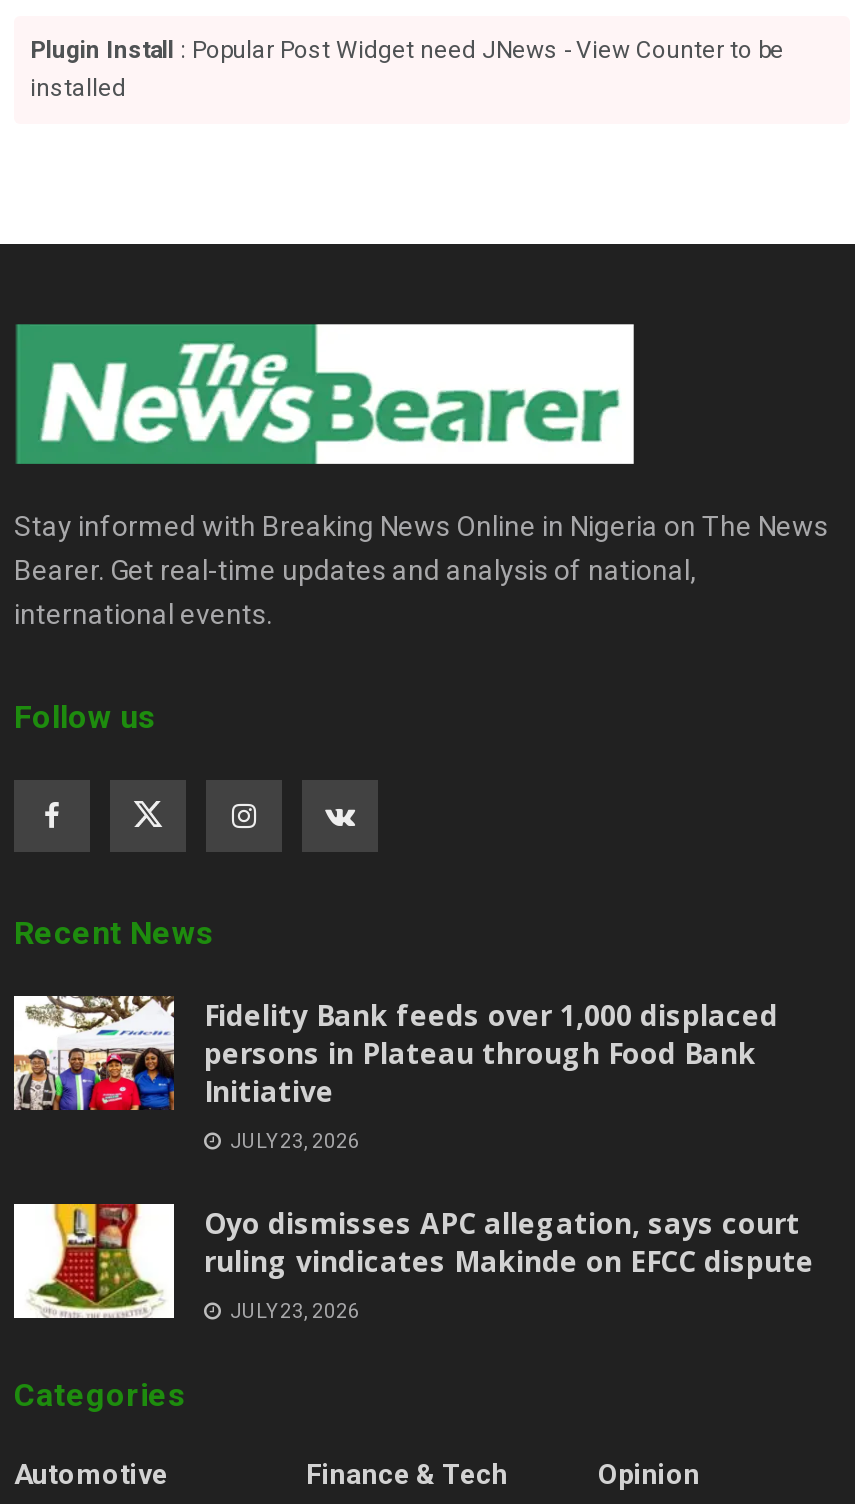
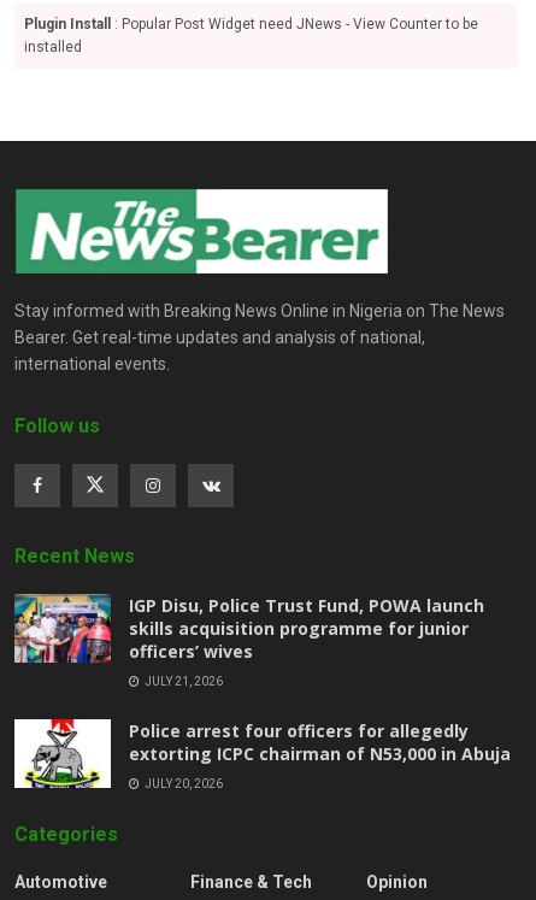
- [image]
- Fidelity Bank feeds over 1,000 displaced
- persons in Plateau through Food Bank
- Initiative
+ [image]
+ IGP Disu, Police Trust Fund, POWA launch
+ skills acquisition programme for junior
+ officers’ wives

- JULY 23, 2026
+ JULY 21, 2026

- [image]
- Oyo dismisses APC allegation, says court
- ruling vindicates Makinde on EFCC dispute
+ [image]
+ Police arrest four officers for allegedly
+ extorting ICPC chairman of N53,000 in Abuja

- JULY 23, 2026
+ JULY 20, 2026
